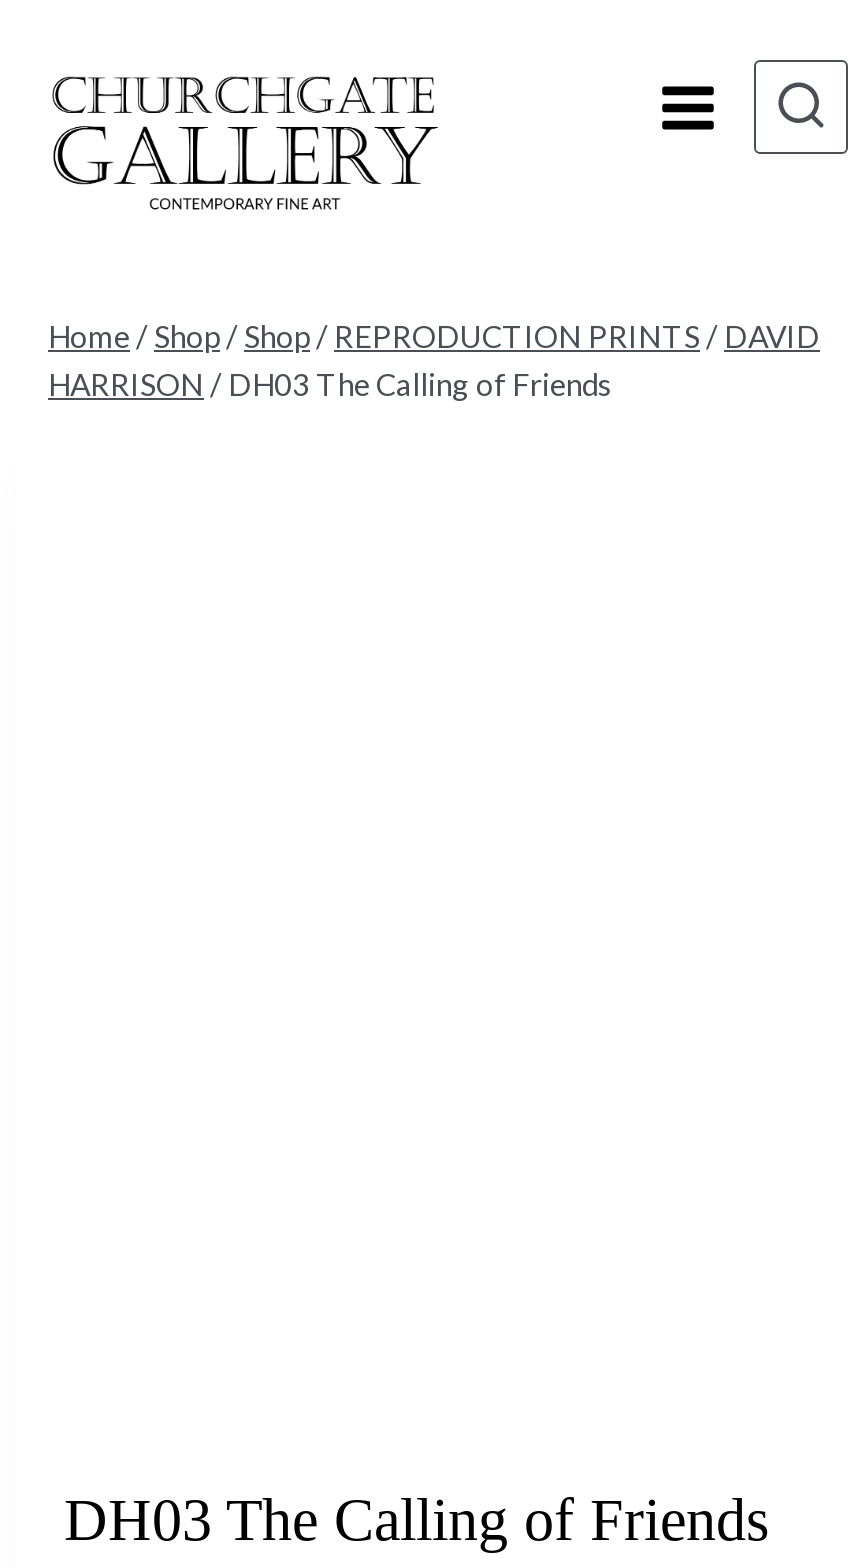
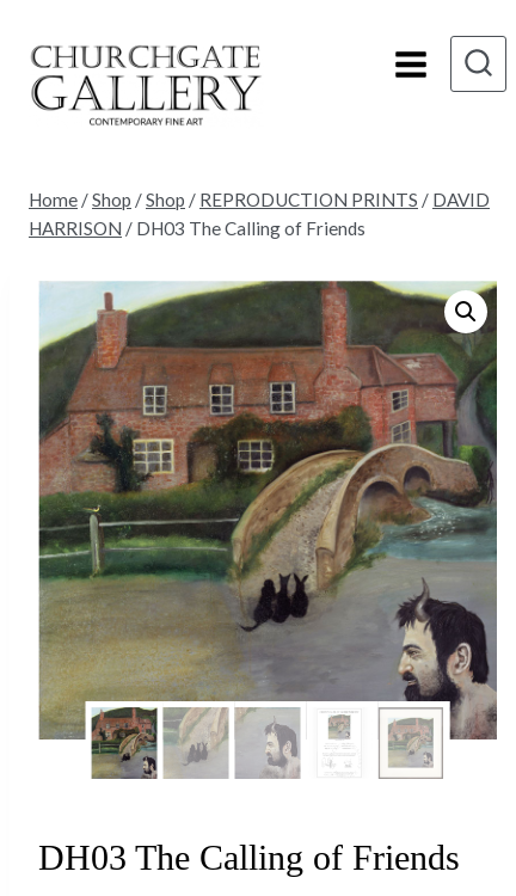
+ [image]
